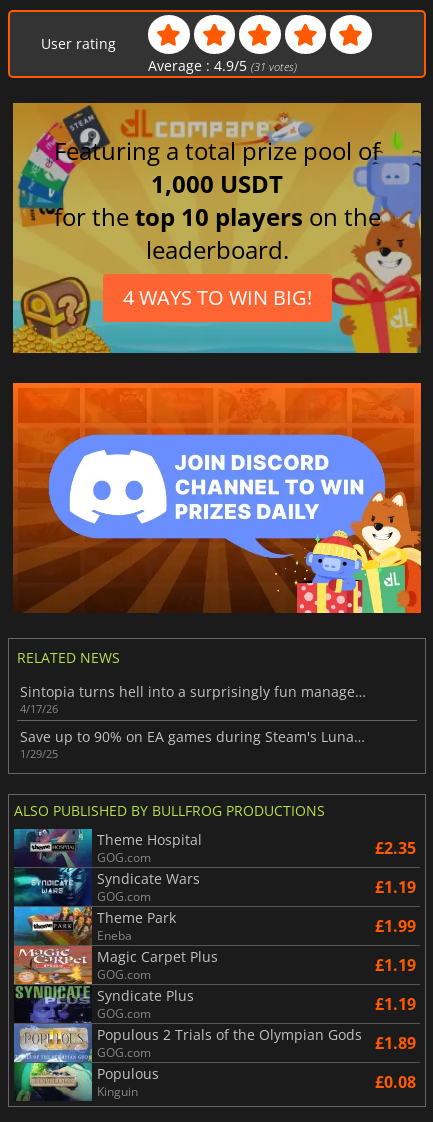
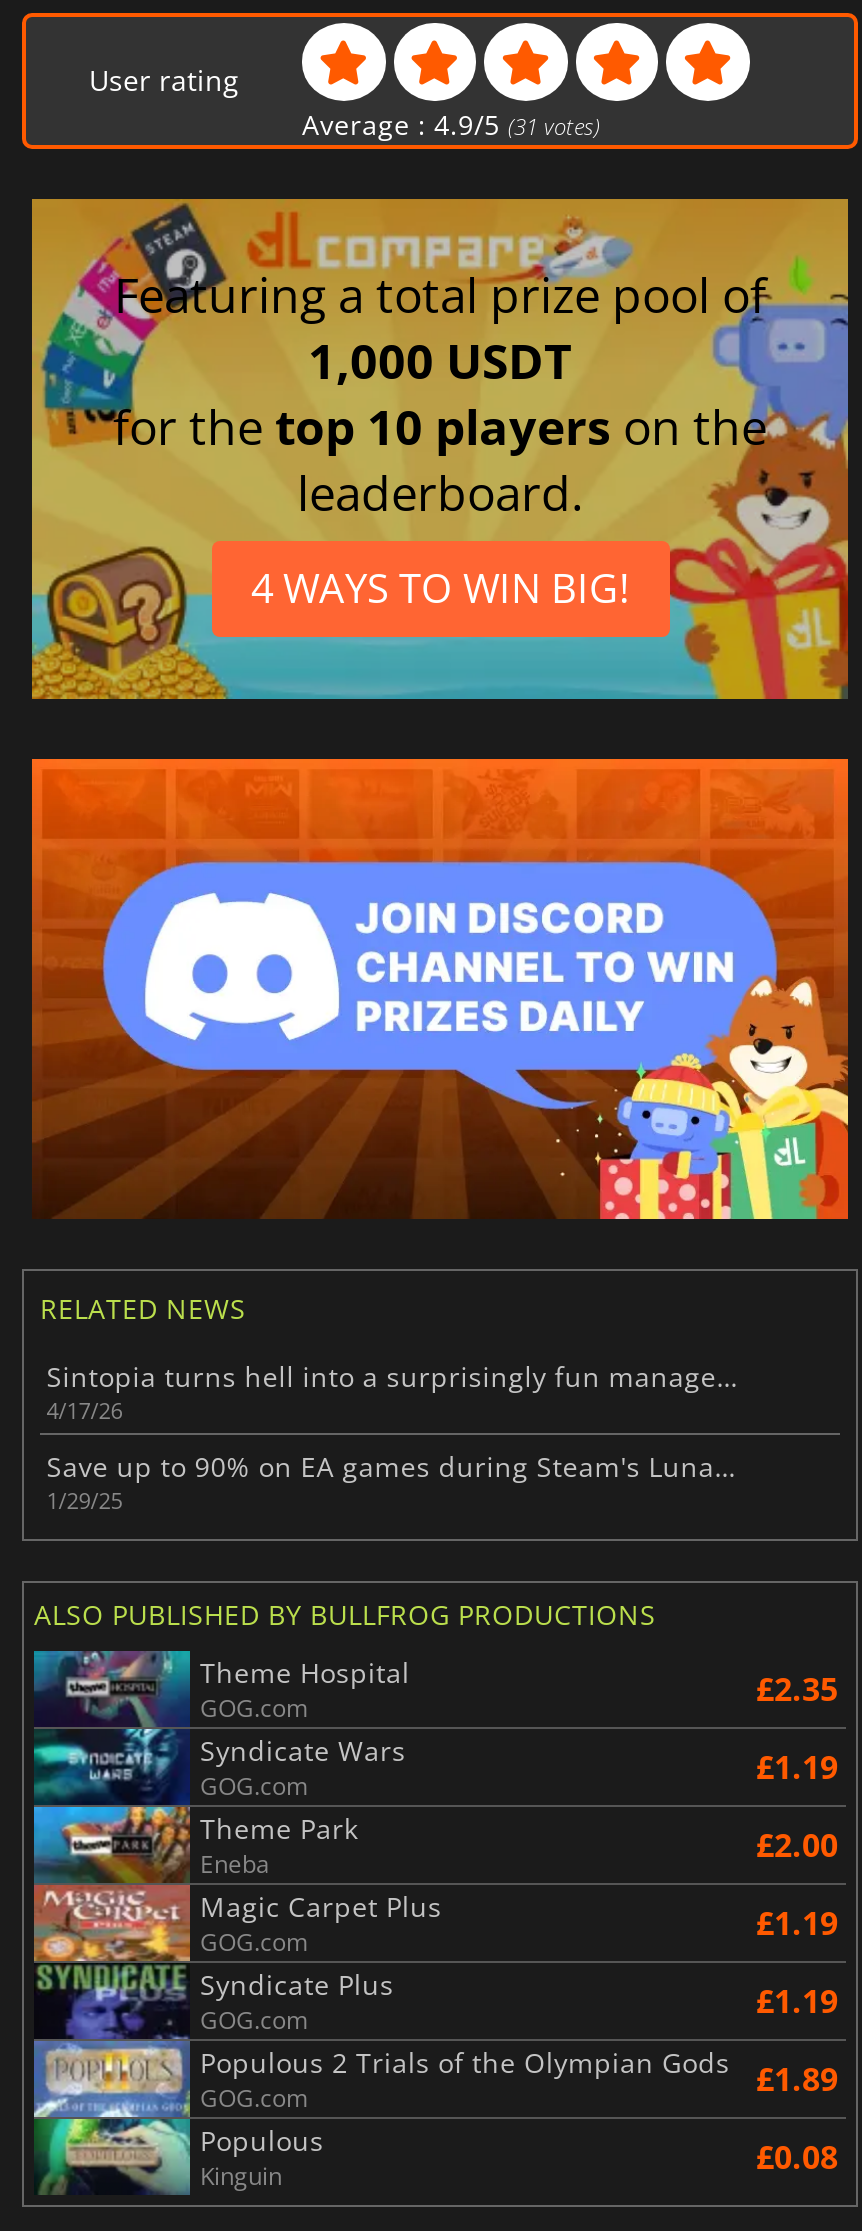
- £1.99
+ £2.00
